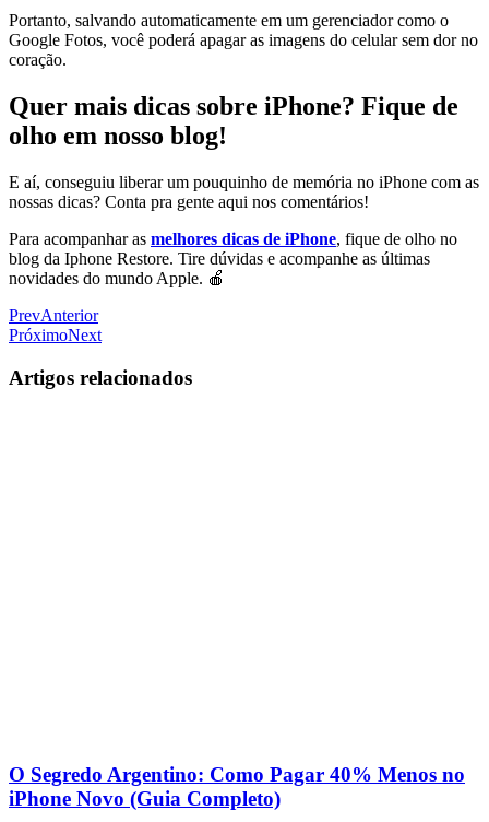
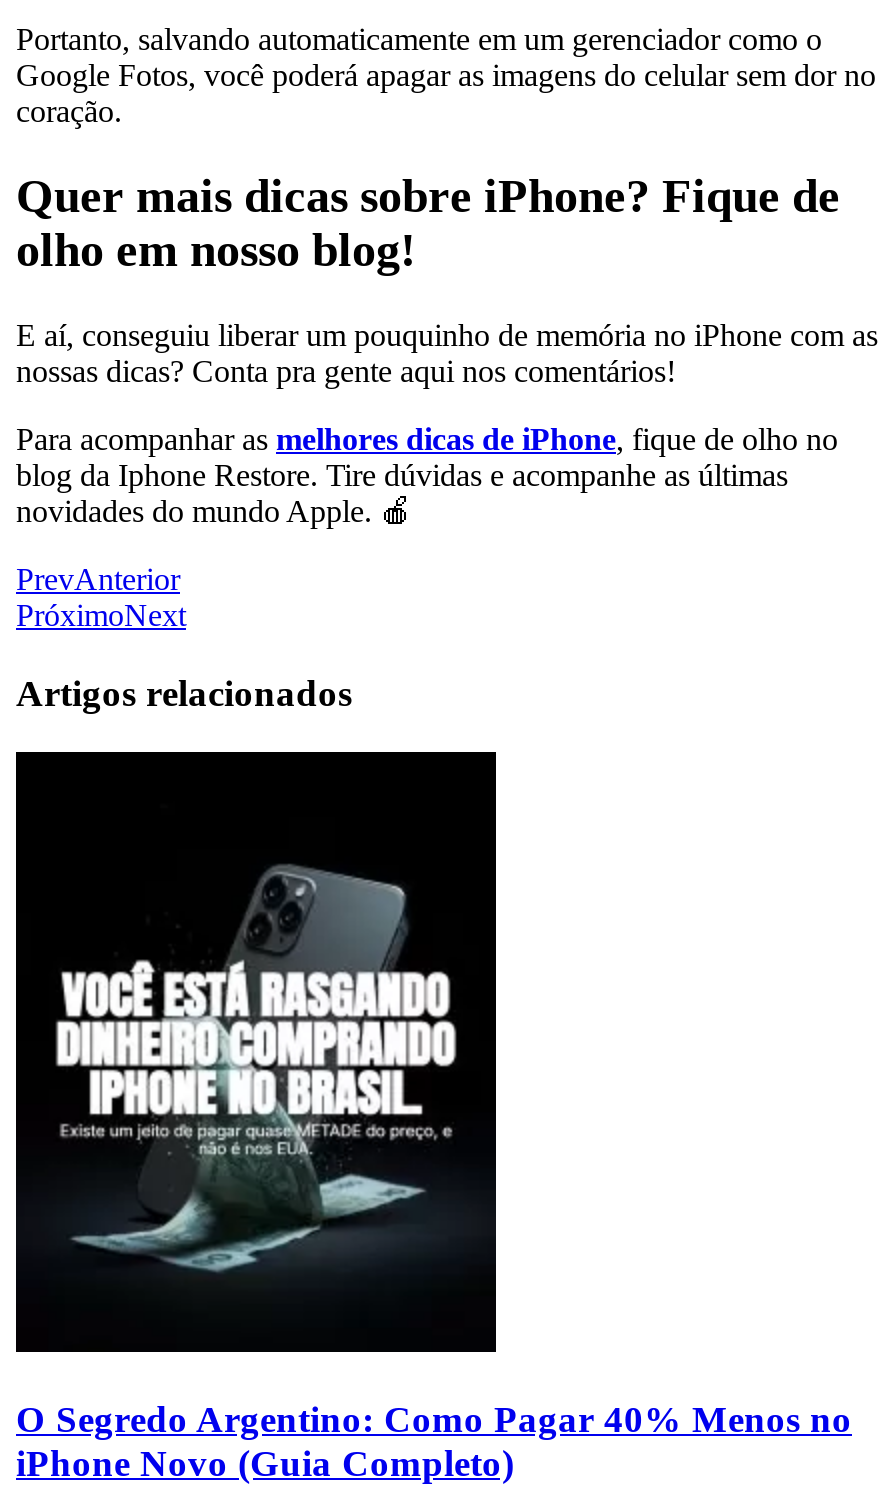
+ [image]
